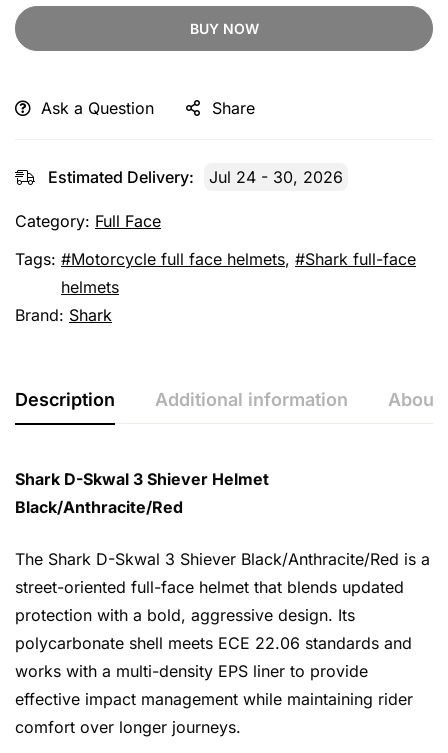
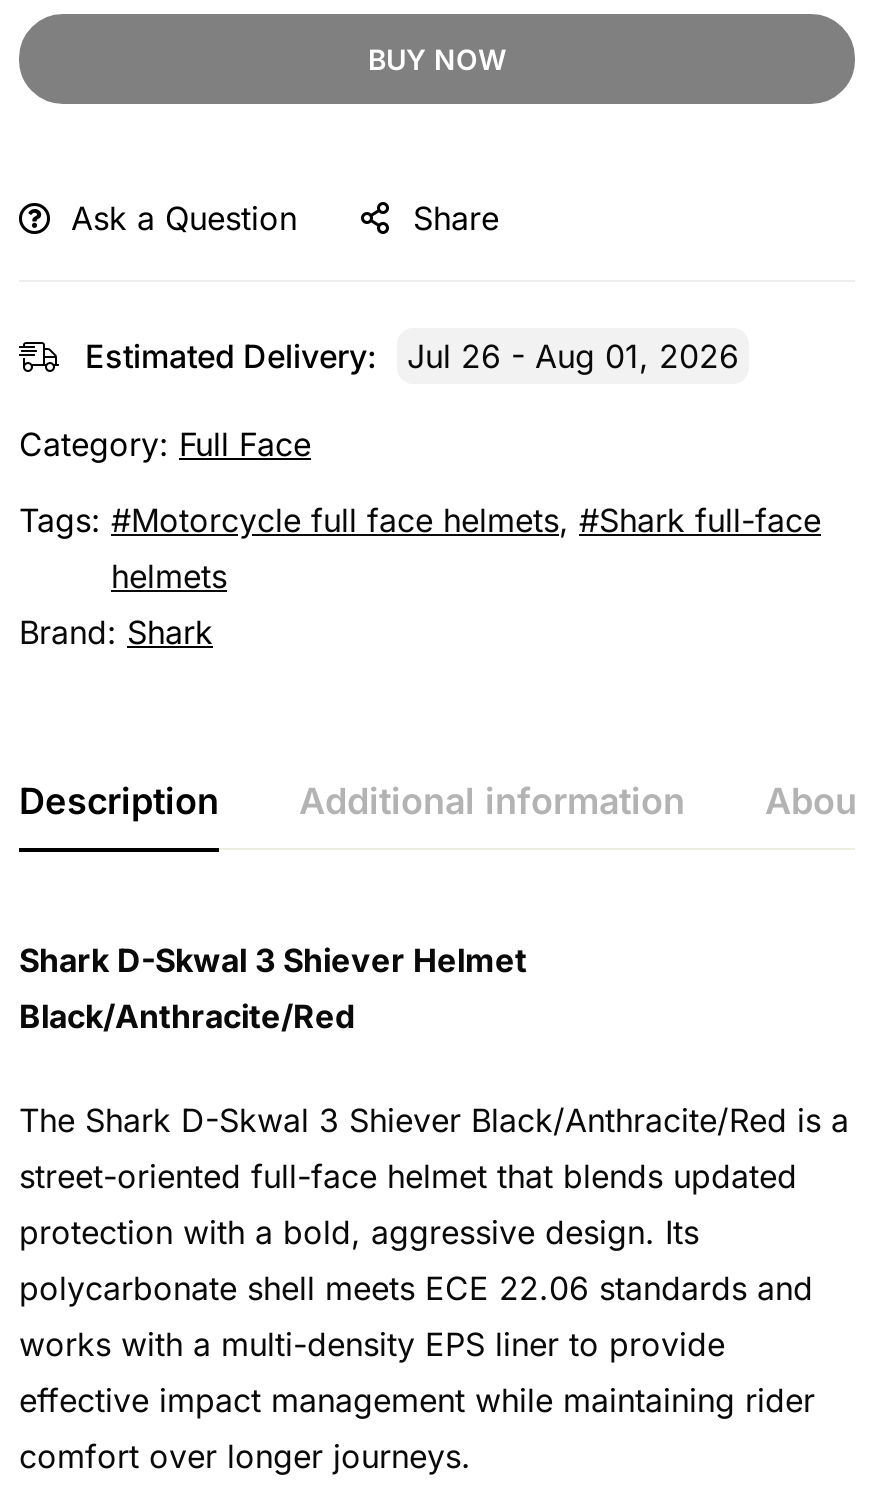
- Estimated Delivery: Jul 24 - 30, 2026
+ Estimated Delivery: Jul 26 - Aug 01, 2026
